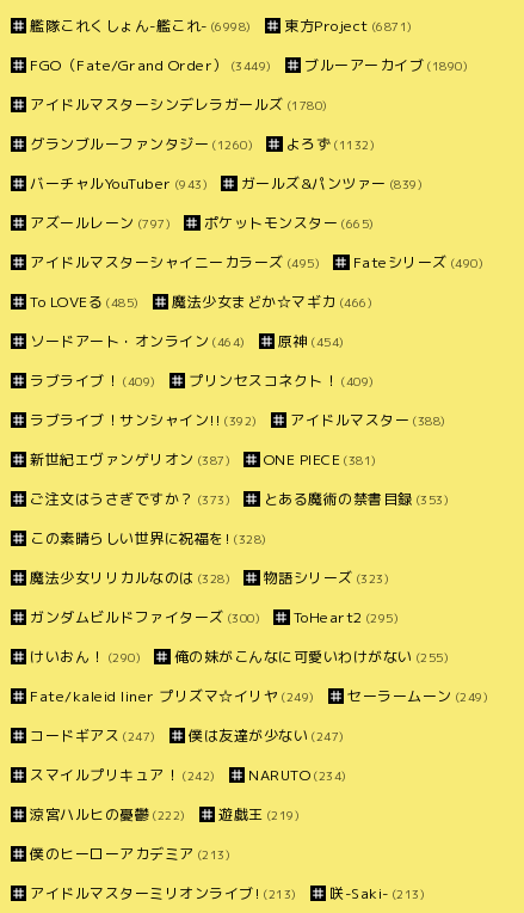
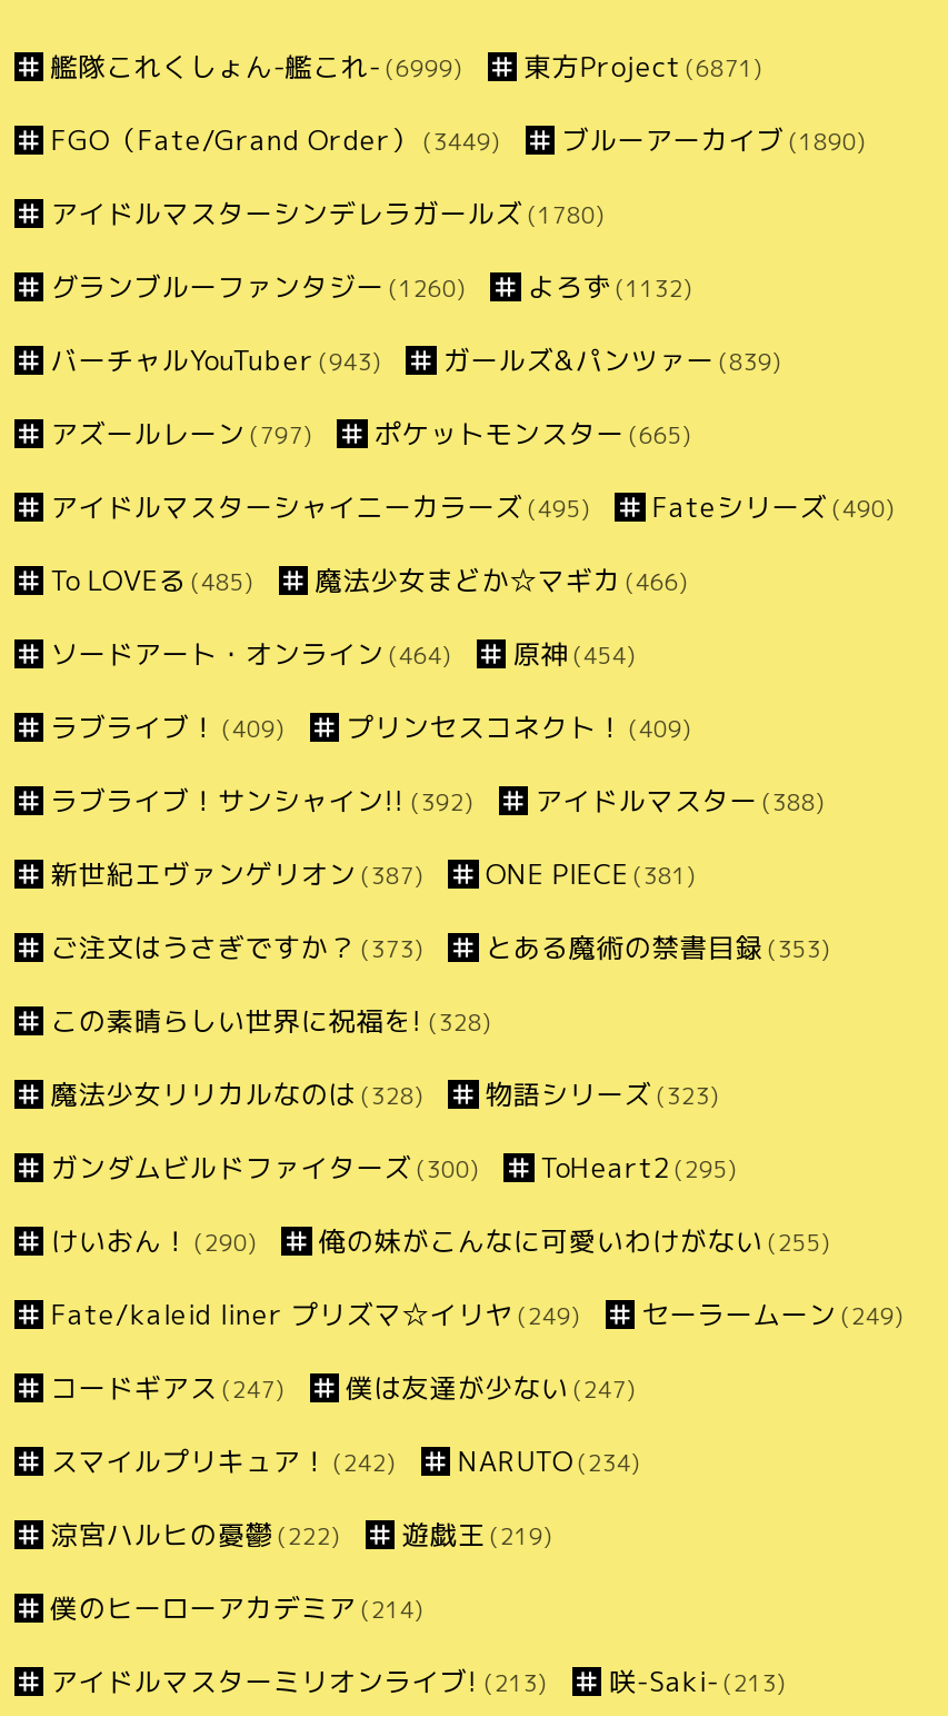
- 艦隊これくしょん-艦これ- (6998)
+ 艦隊これくしょん-艦これ- (6999)

- 僕のヒーローアカデミア (213)
+ 僕のヒーローアカデミア (214)
